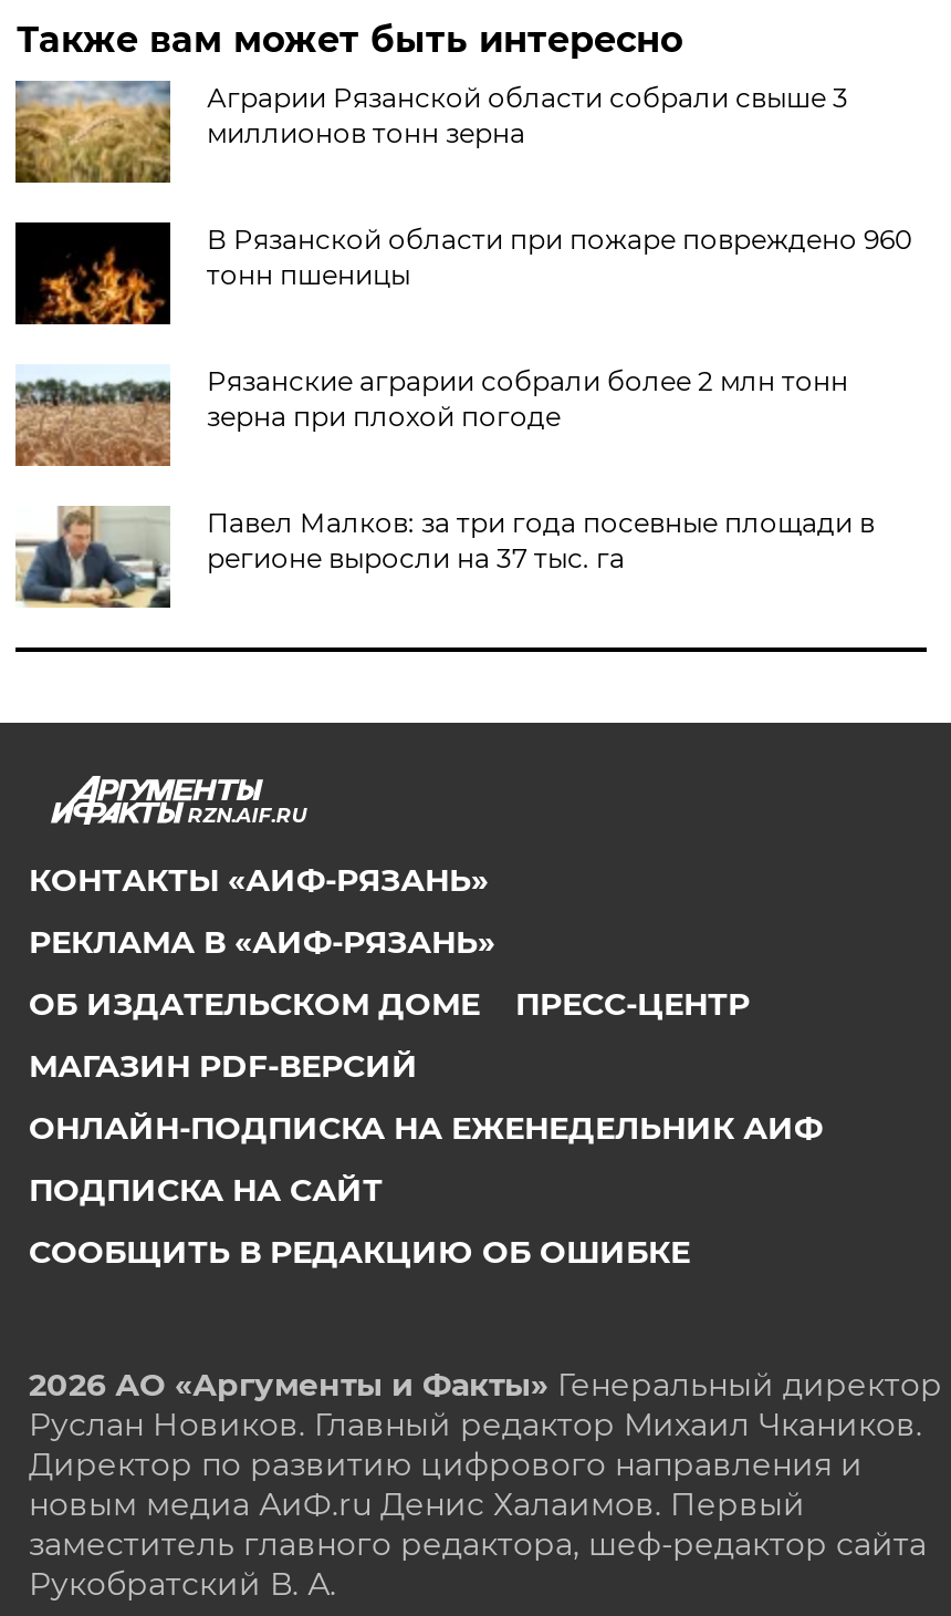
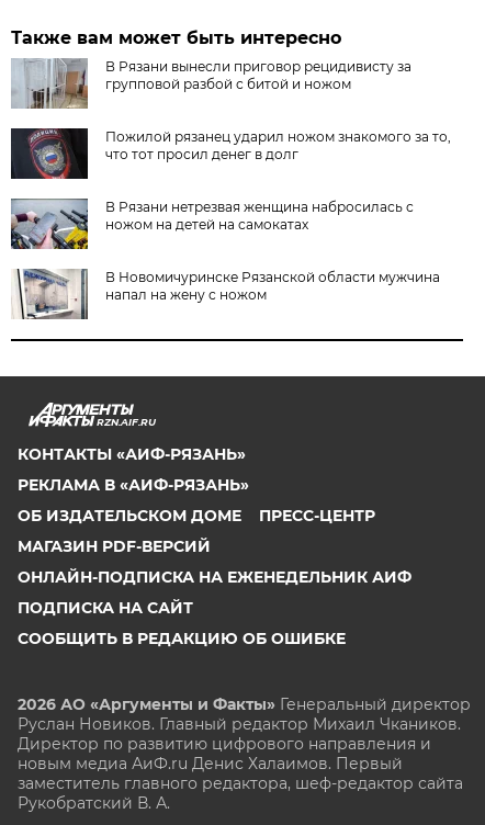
- [image]
- Аграрии Рязанской области собрали свыше 3
- миллионов тонн зерна
+ [image]
+ В Рязани вынесли приговор рецидивисту за
+ групповой разбой с битой и ножом

- [image]
- В Рязанской области при пожаре повреждено 960
- тонн пшеницы
+ [image]
+ Пожилой рязанец ударил ножом знакомого за то,
+ что тот просил денег в долг

- [image]
- Рязанские аграрии собрали более 2 млн тонн
- зерна при плохой погоде
+ [image]
+ В Рязани нетрезвая женщина набросилась с
+ ножом на детей на самокатах

- [image]
- Павел Малков: за три года посевные площади в
- регионе выросли на 37 тыс. га
+ [image]
+ В Новомичуринске Рязанской области мужчина
+ напал на жену с ножом
